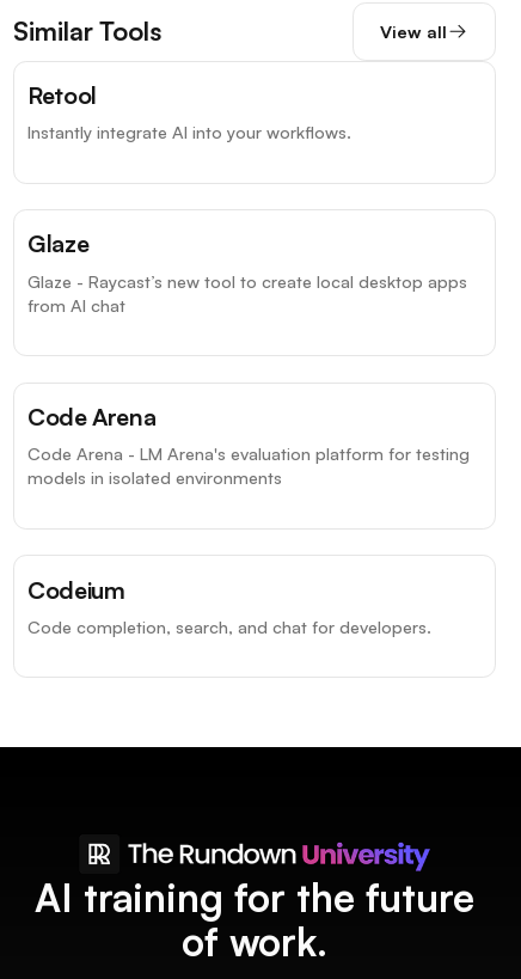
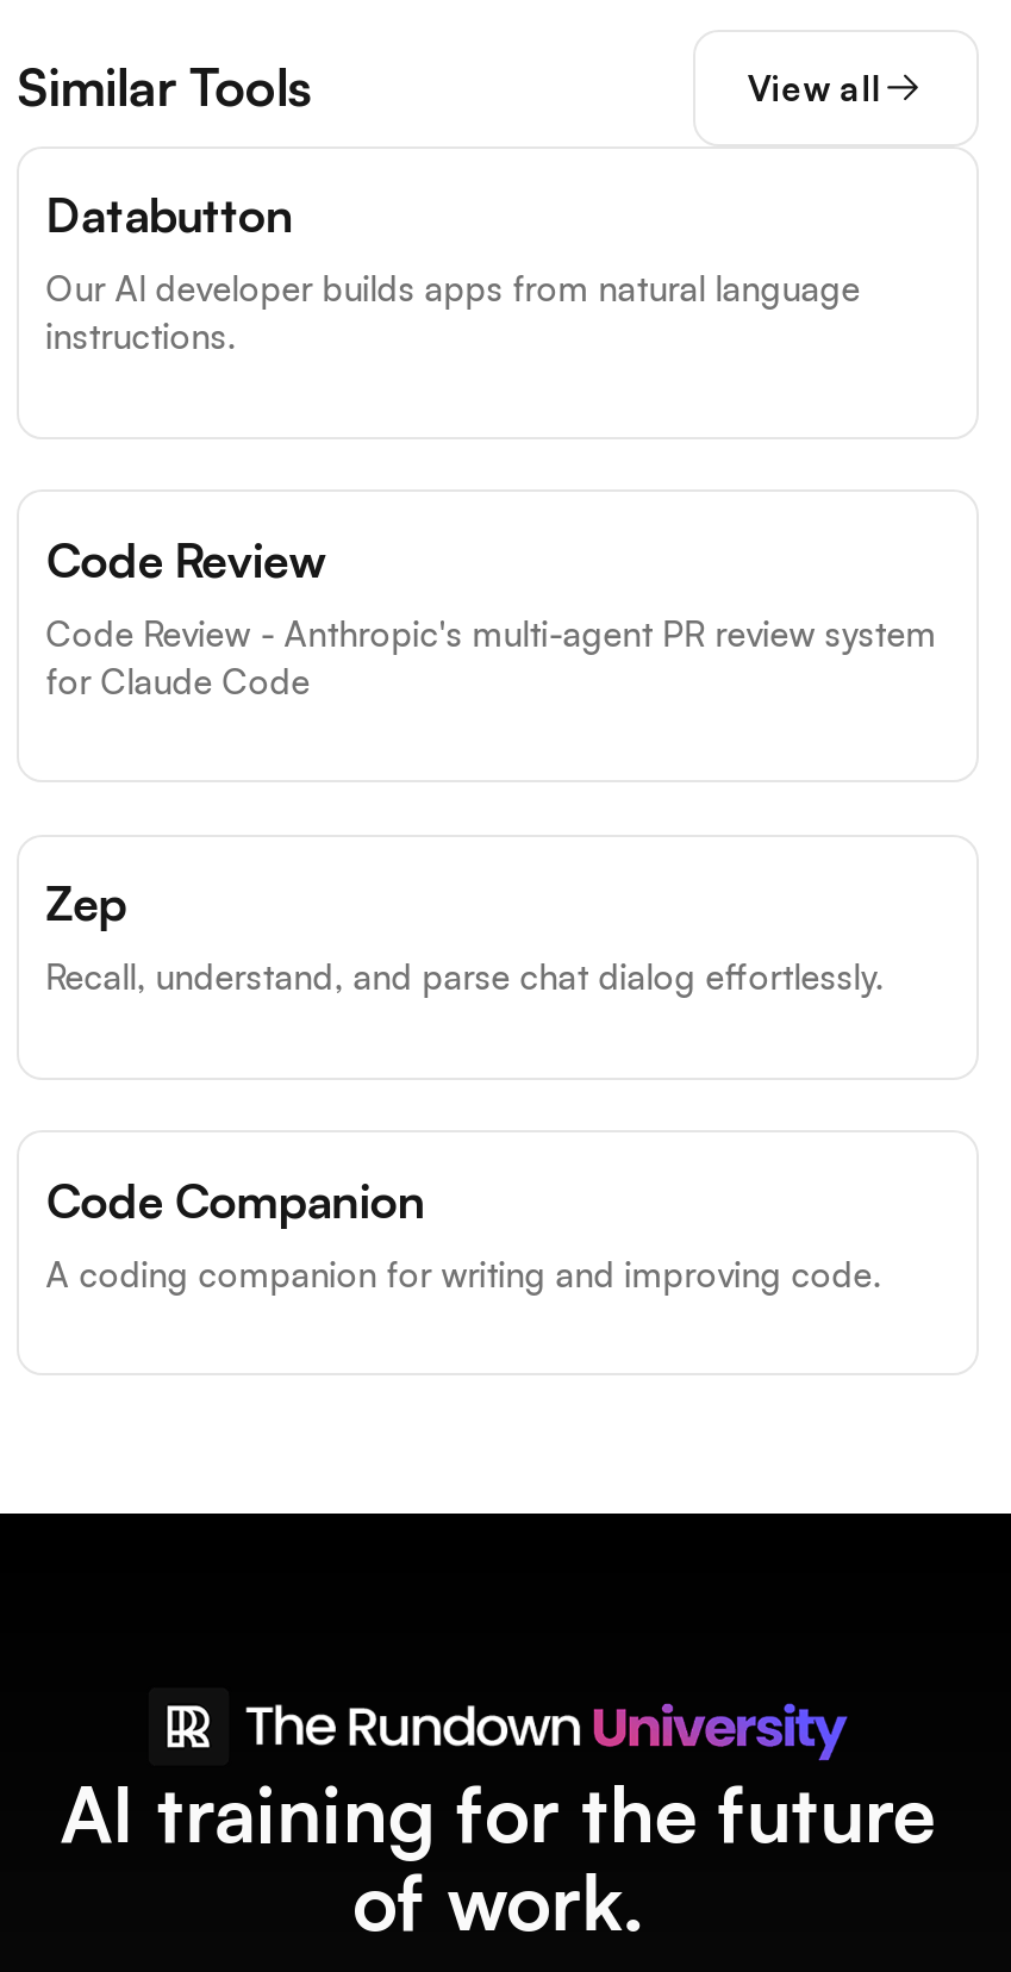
- Retool
- Instantly integrate AI into your workflows.
+ Databutton
+ Our AI developer builds apps from natural language
+ instructions.

- Glaze
- Glaze - Raycast’s new tool to create local desktop apps
- from AI chat
+ Code Review
+ Code Review - Anthropic's multi-agent PR review system
+ for Claude Code

- Code Arena
- Code Arena - LM Arena's evaluation platform for testing
- models in isolated environments
+ Zep
+ Recall, understand, and parse chat dialog effortlessly.

- Codeium
- Code completion, search, and chat for developers.
+ Code Companion
+ A coding companion for writing and improving code.
